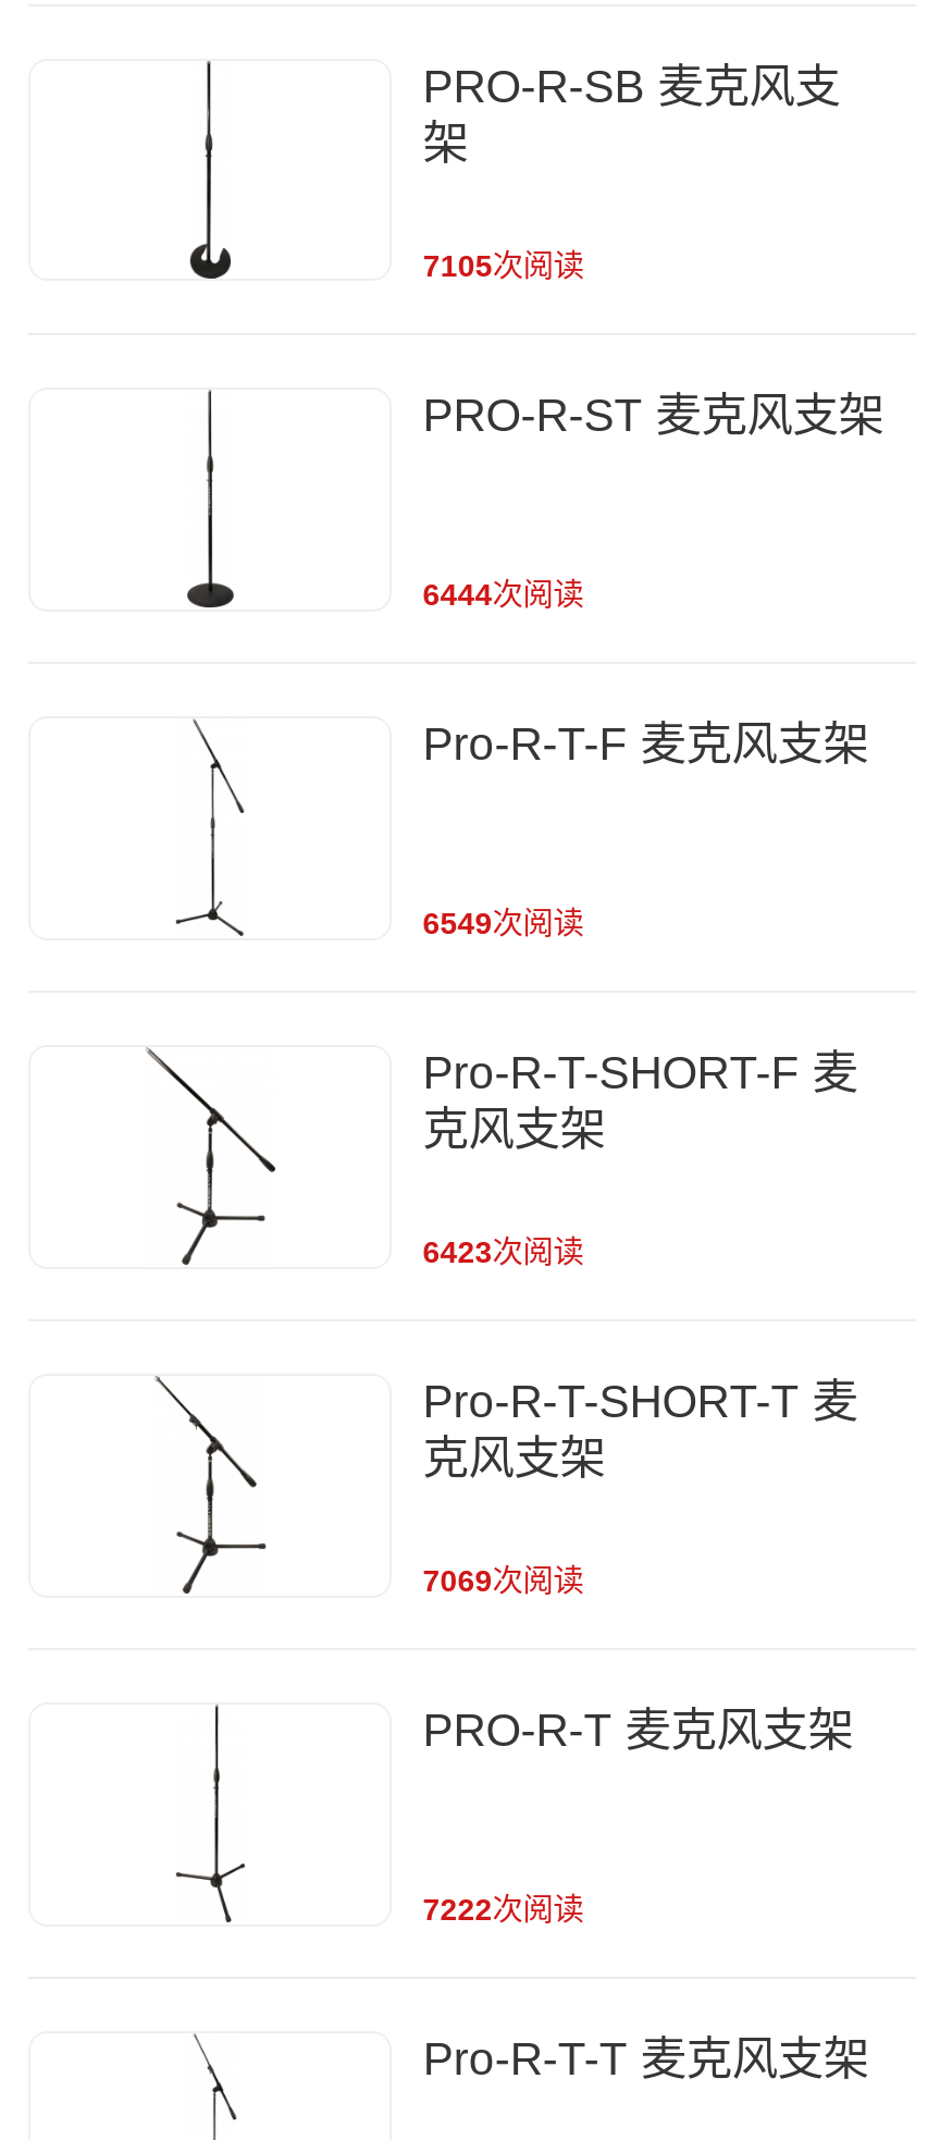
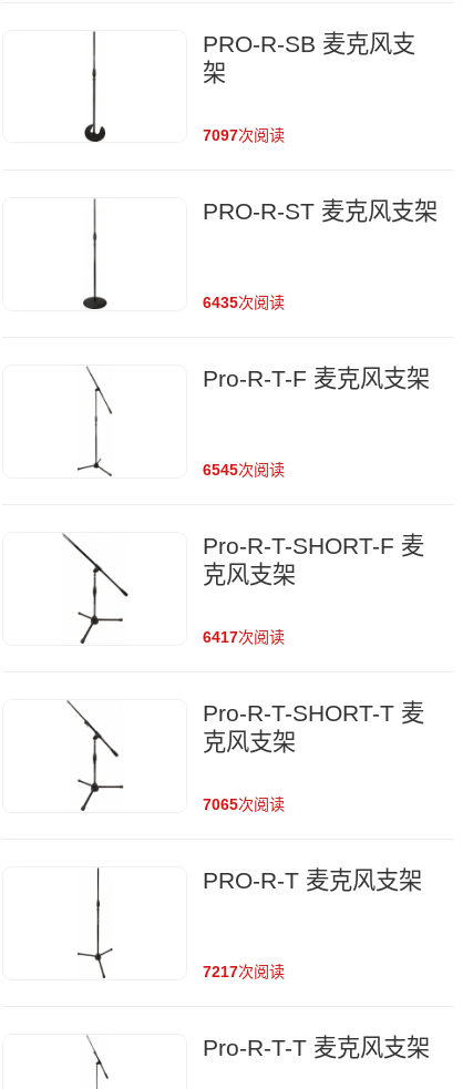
- 7105次阅读
+ 7097次阅读

- 6444次阅读
+ 6435次阅读

- 6549次阅读
+ 6545次阅读

- 6423次阅读
+ 6417次阅读

- 7069次阅读
+ 7065次阅读

- 7222次阅读
+ 7217次阅读
